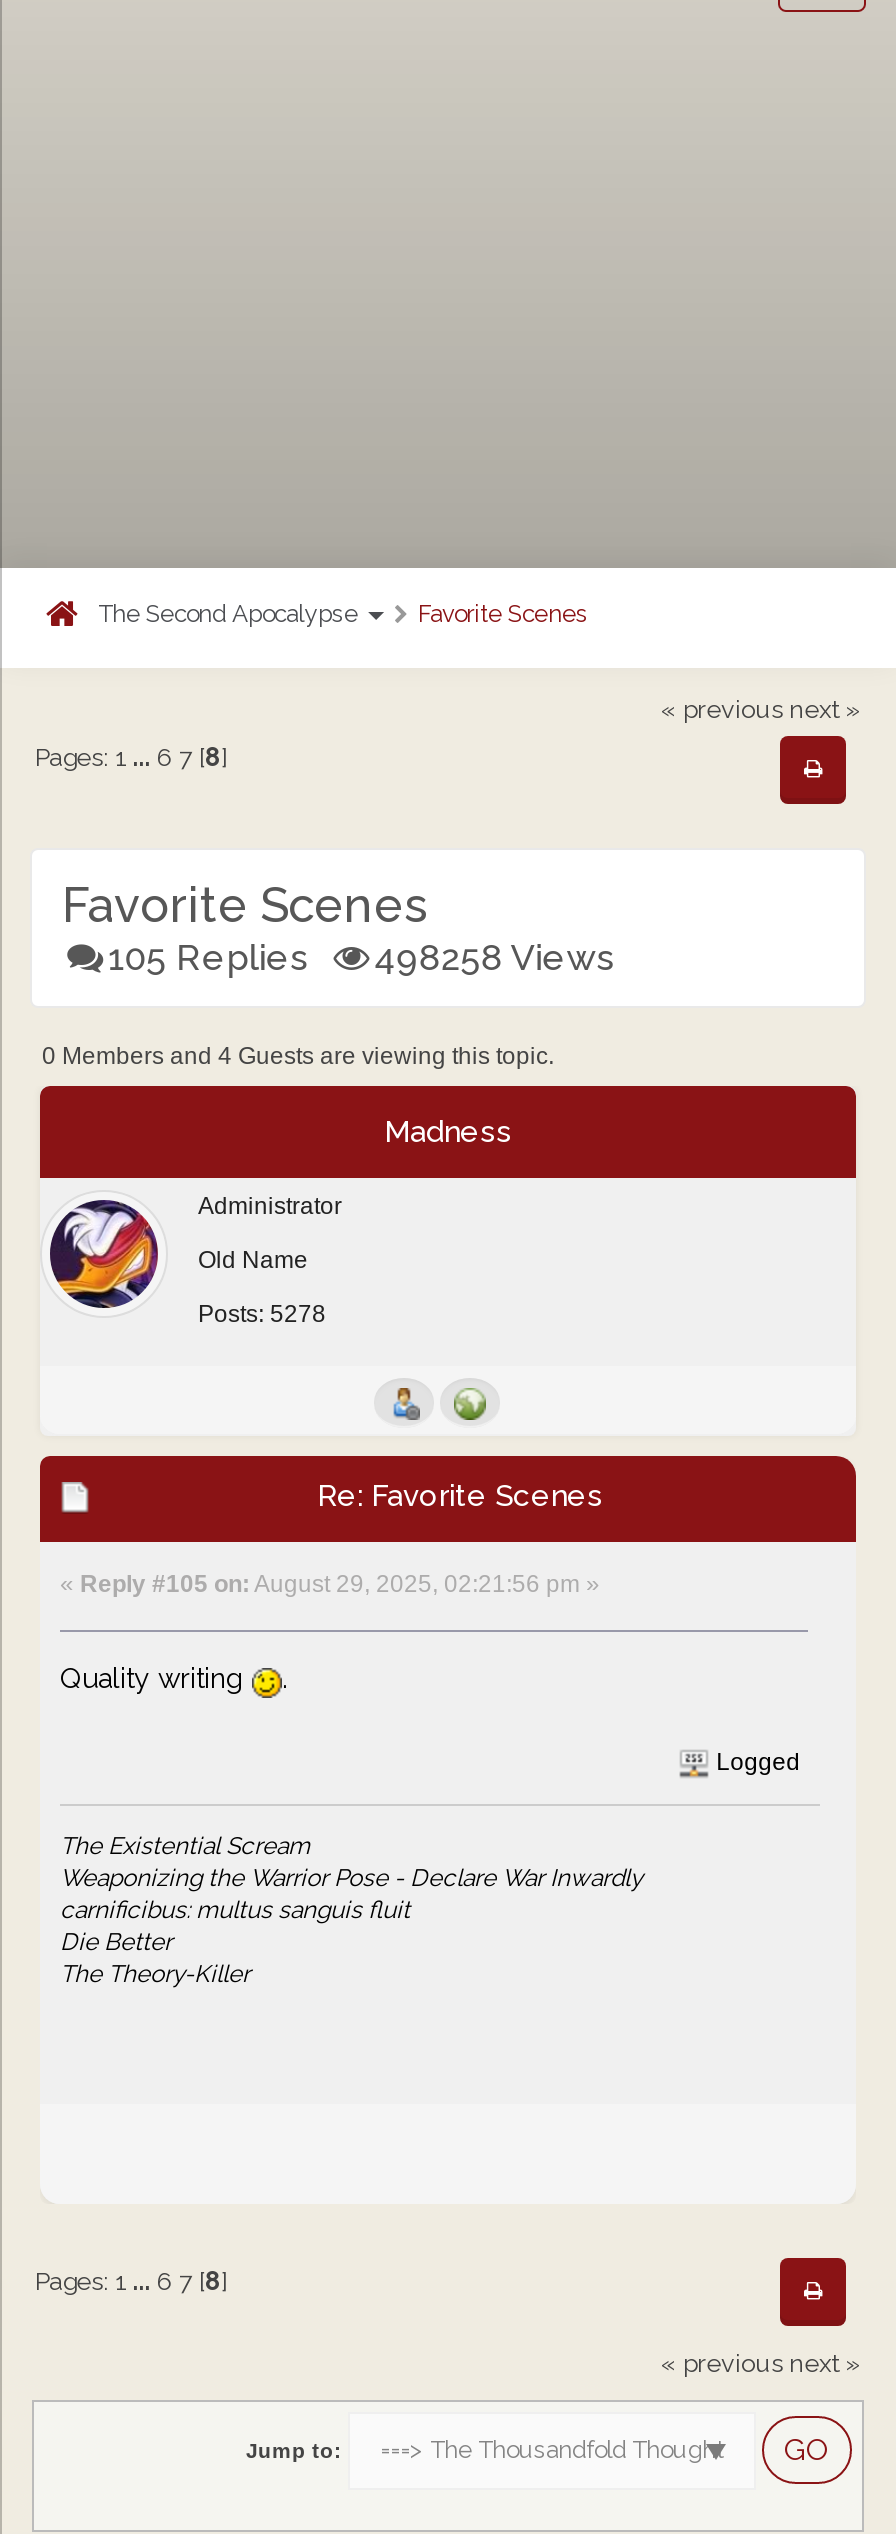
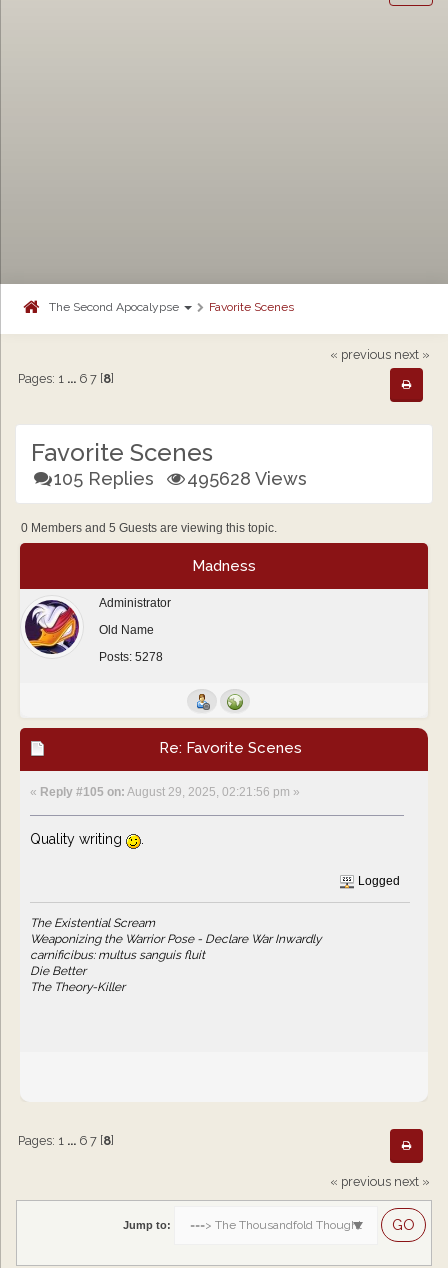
- 105 Replies 498258 Views
+ 105 Replies 495628 Views

- 0 Members and 4 Guests are viewing this topic.
+ 0 Members and 5 Guests are viewing this topic.
